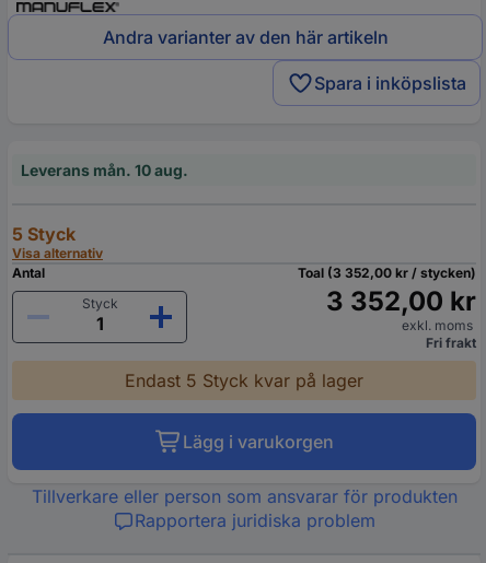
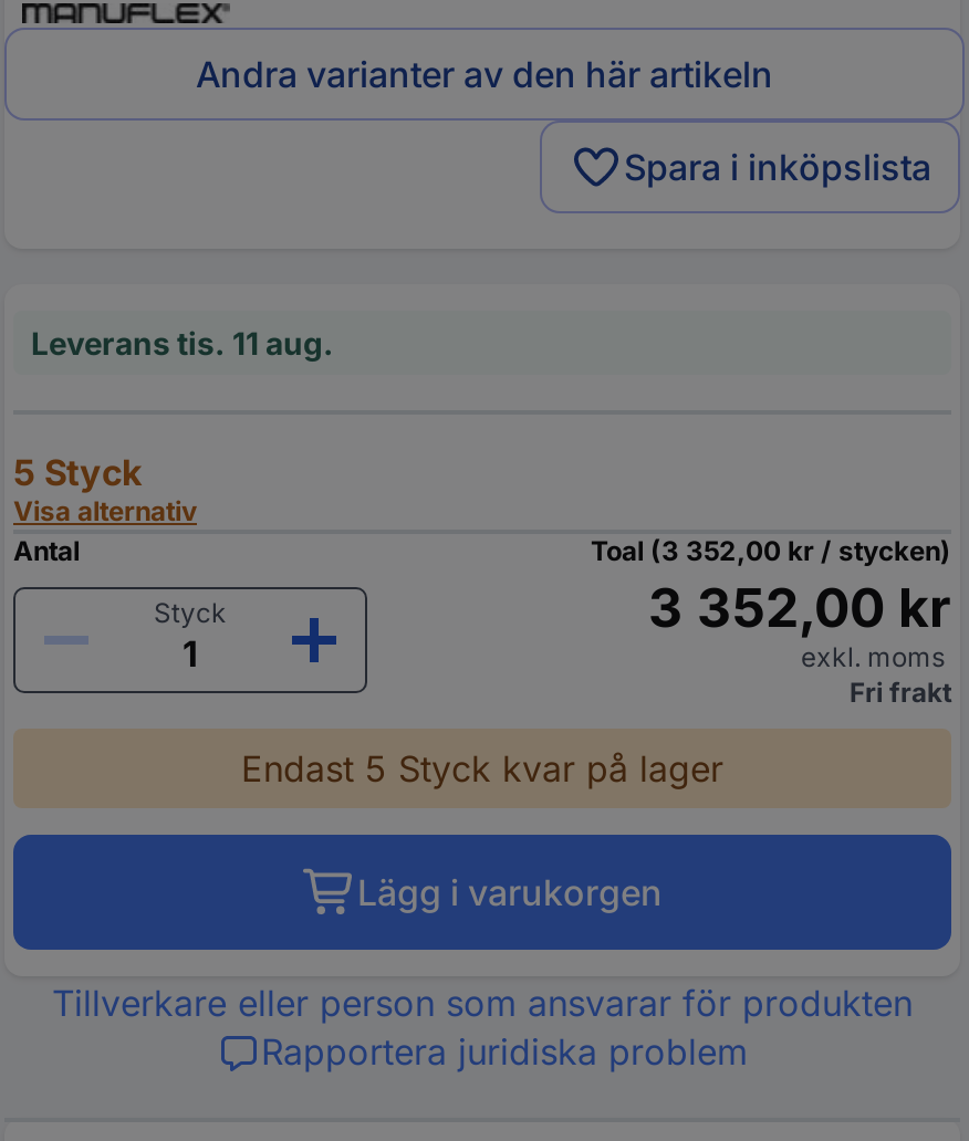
- Leverans mån. 10 aug.
+ Leverans tis. 11 aug.
